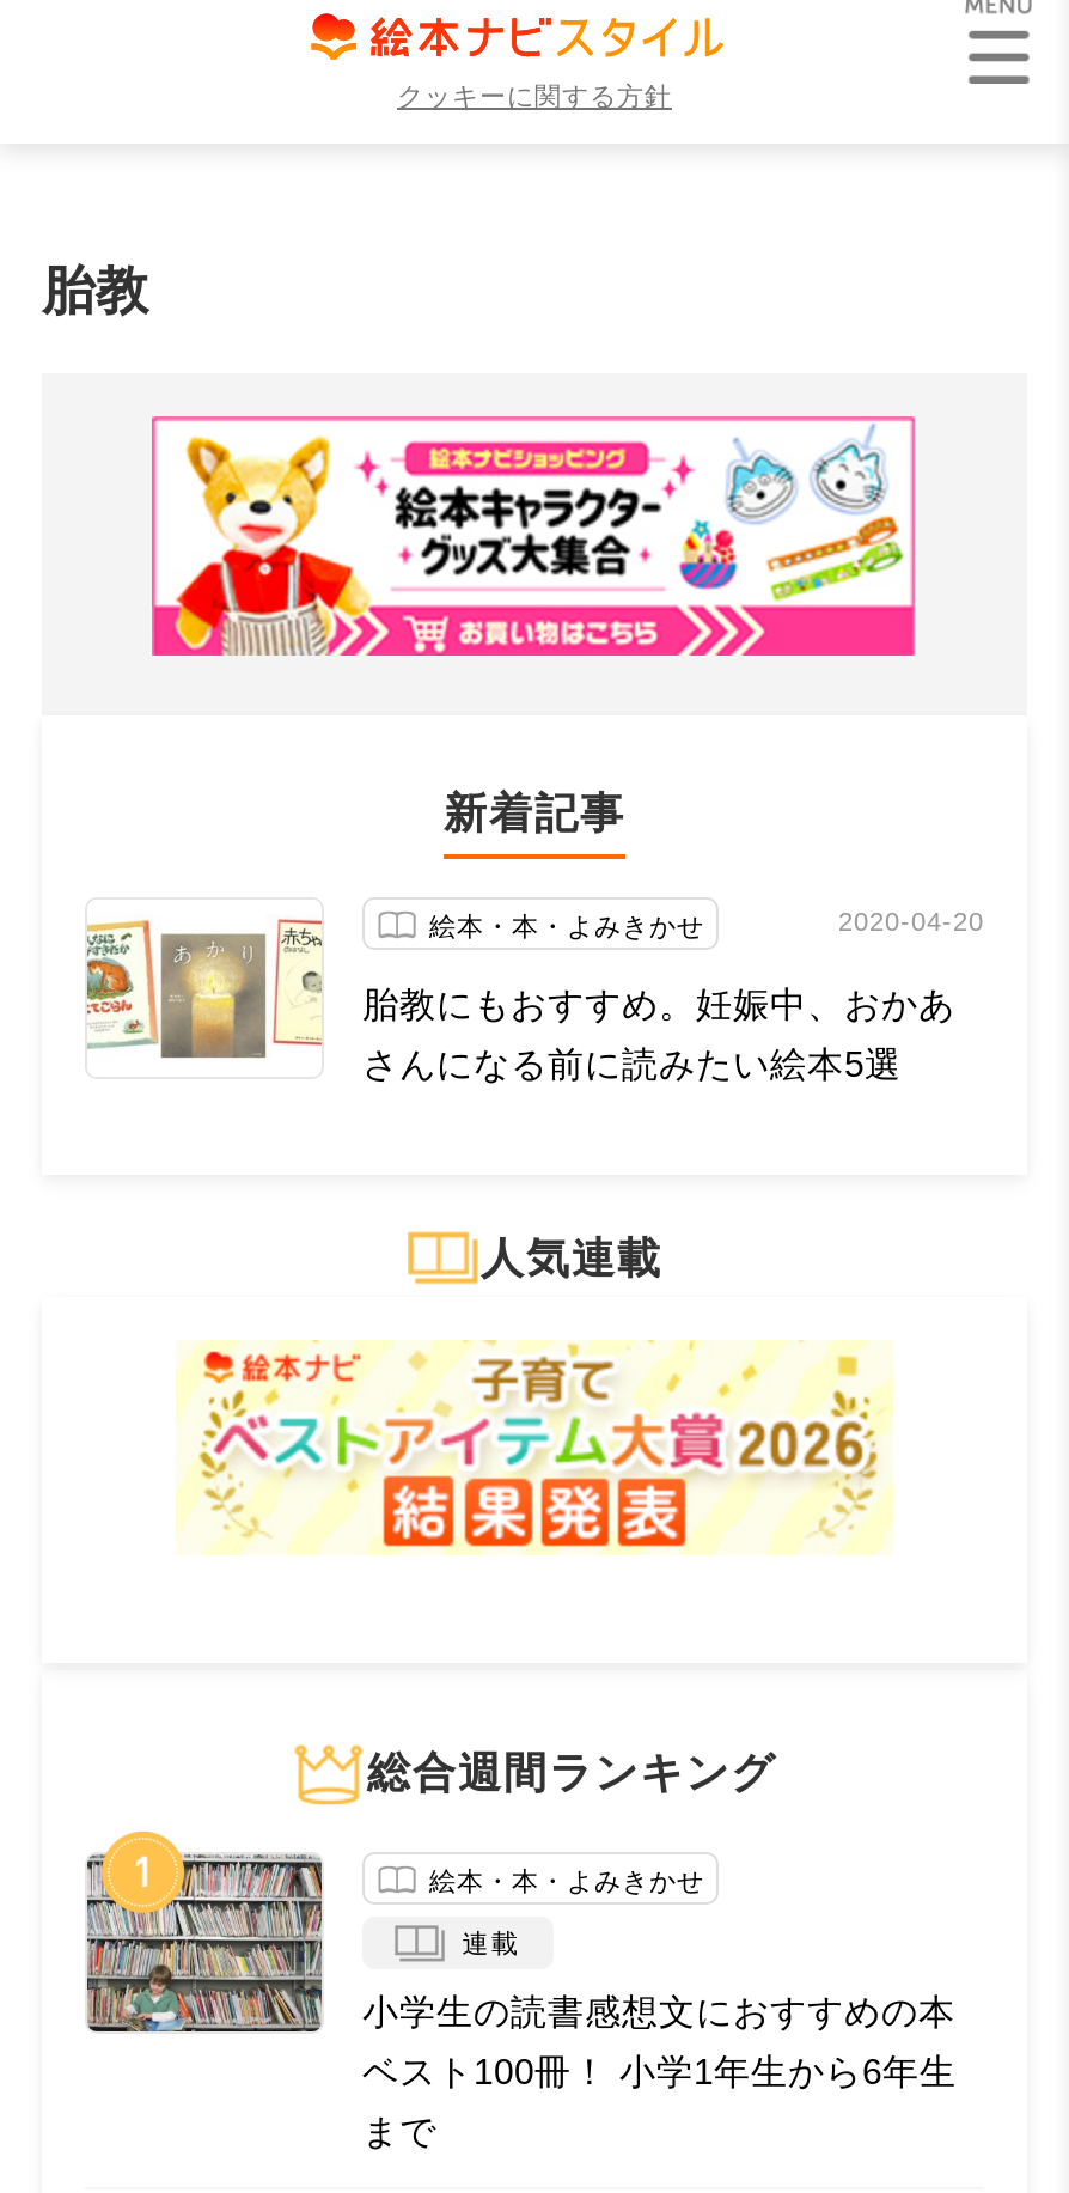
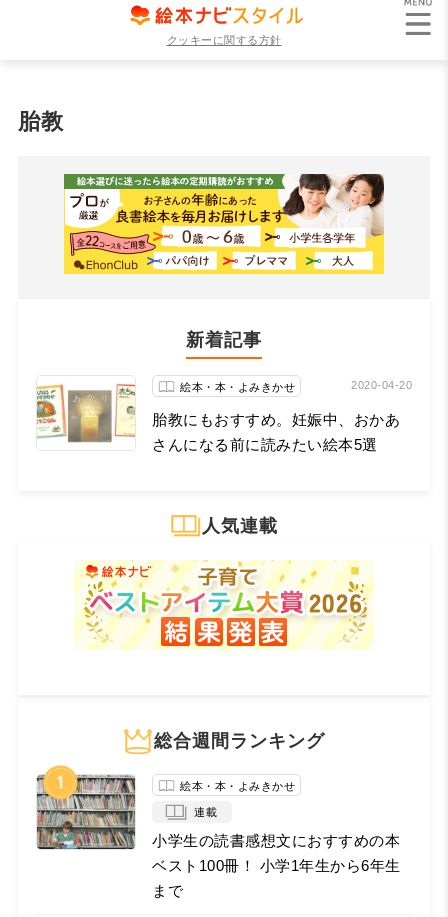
- [image]
+ [image]
